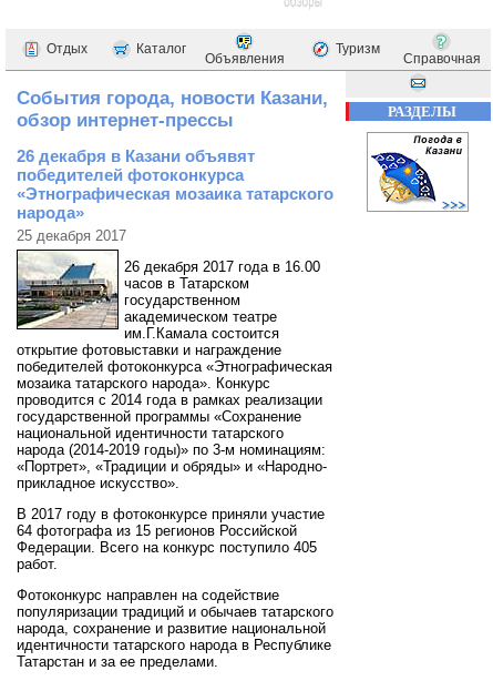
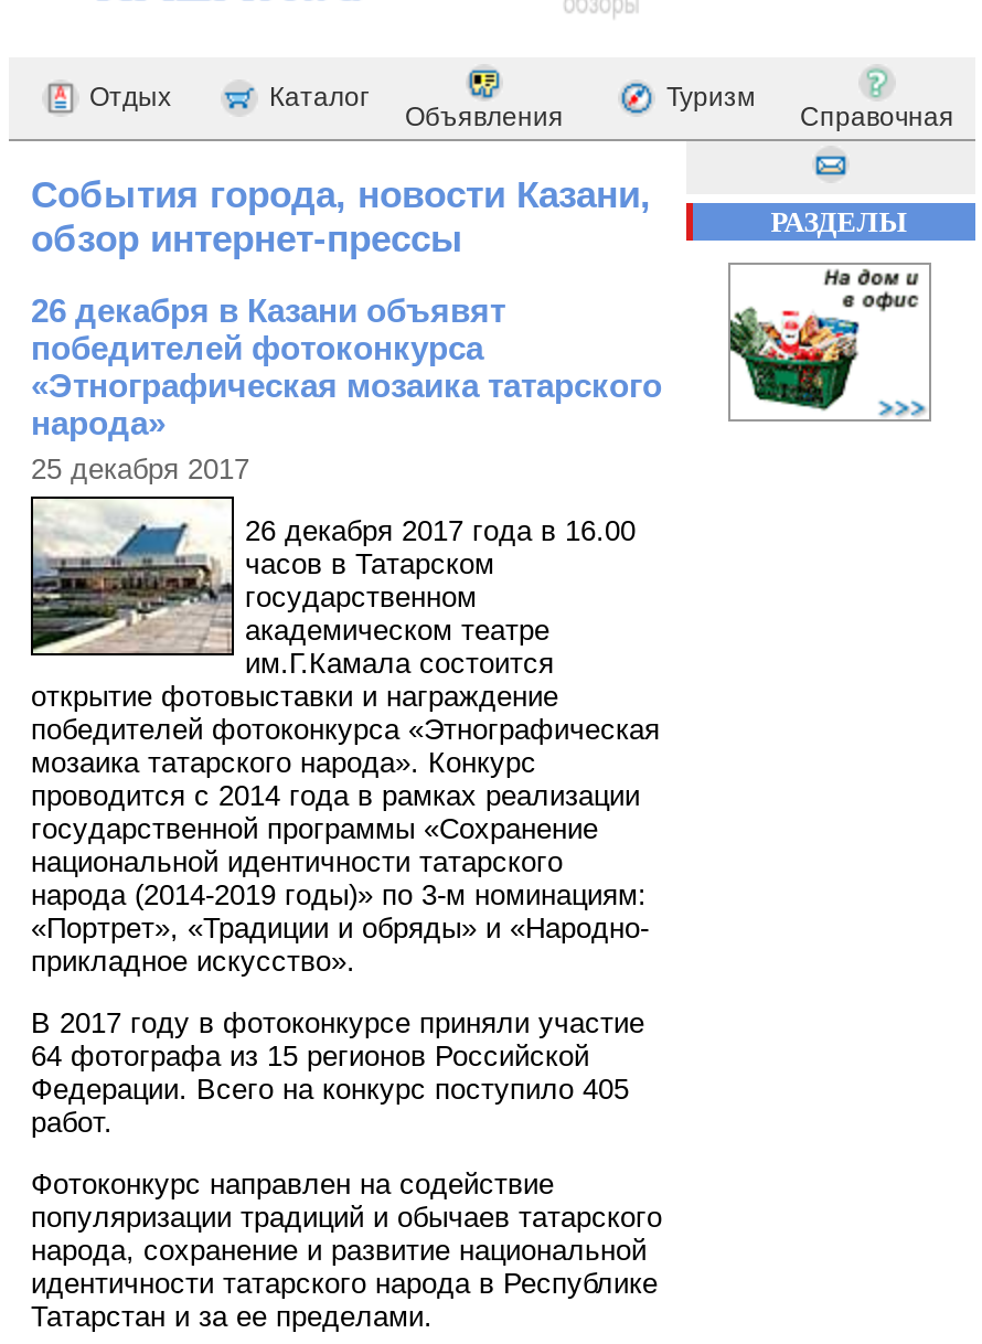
- [image]
+ [image]
